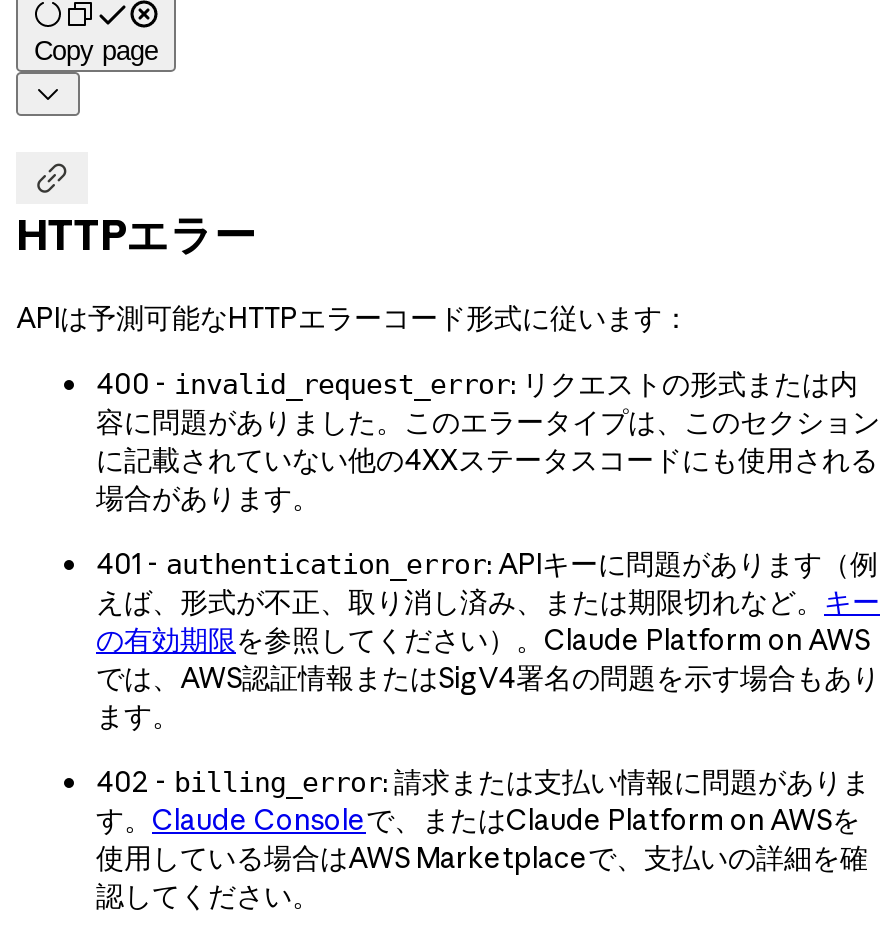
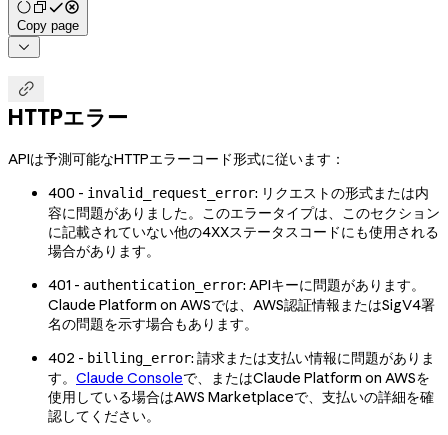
- 401 - authentication_error: APIキーに問題があります（例
- えば、形式が不正、取り消し済み、または期限切れなど。キー
- の有効期限を参照してください）。Claude Platform on AWS
- では、AWS認証情報またはSigV4署名の問題を示す場合もあり
- ます。
+ 401 - authentication_error: APIキーに問題があります。
+ Claude Platform on AWSでは、AWS認証情報またはSigV4署
+ 名の問題を示す場合もあります。
